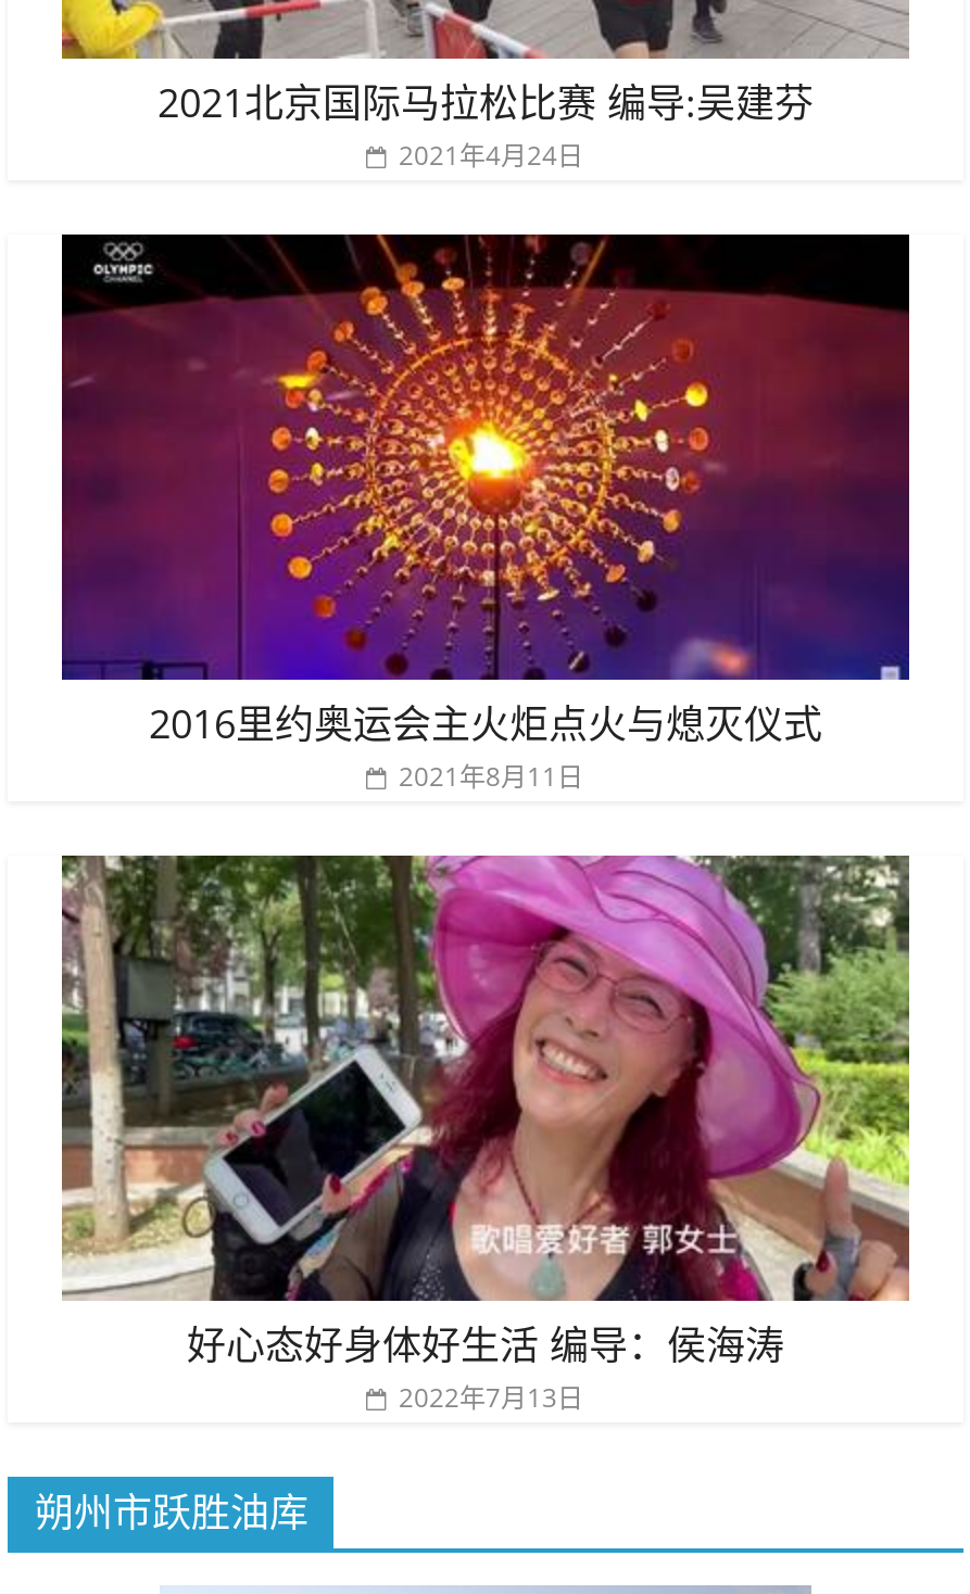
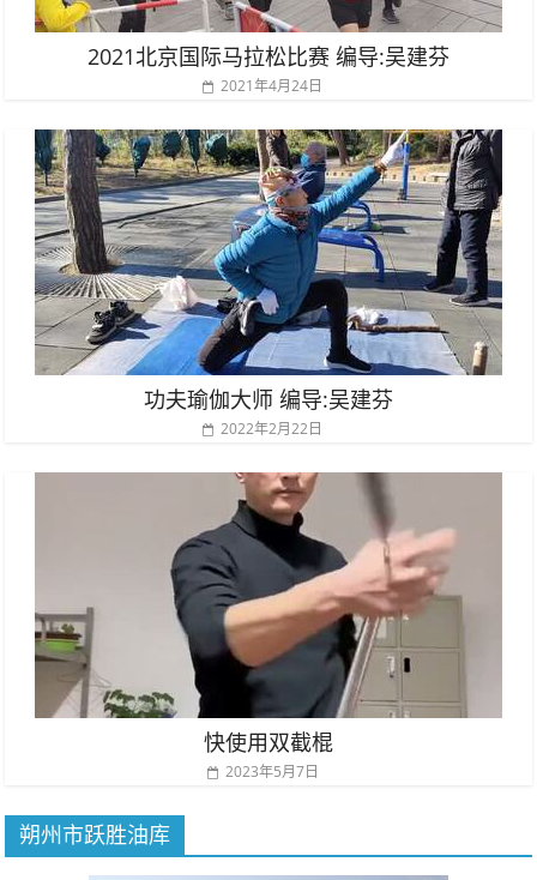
- [image]
- 2016里约奥运会主火炬点火与熄灭仪式
- 2021年8月11日
+ [image]
+ 功夫瑜伽大师 编导:吴建芬
+ 2022年2月22日

- [image]
- 好心态好身体好生活 编导：侯海涛
- 2022年7月13日
+ [image]
+ 快使用双截棍
+ 2023年5月7日
